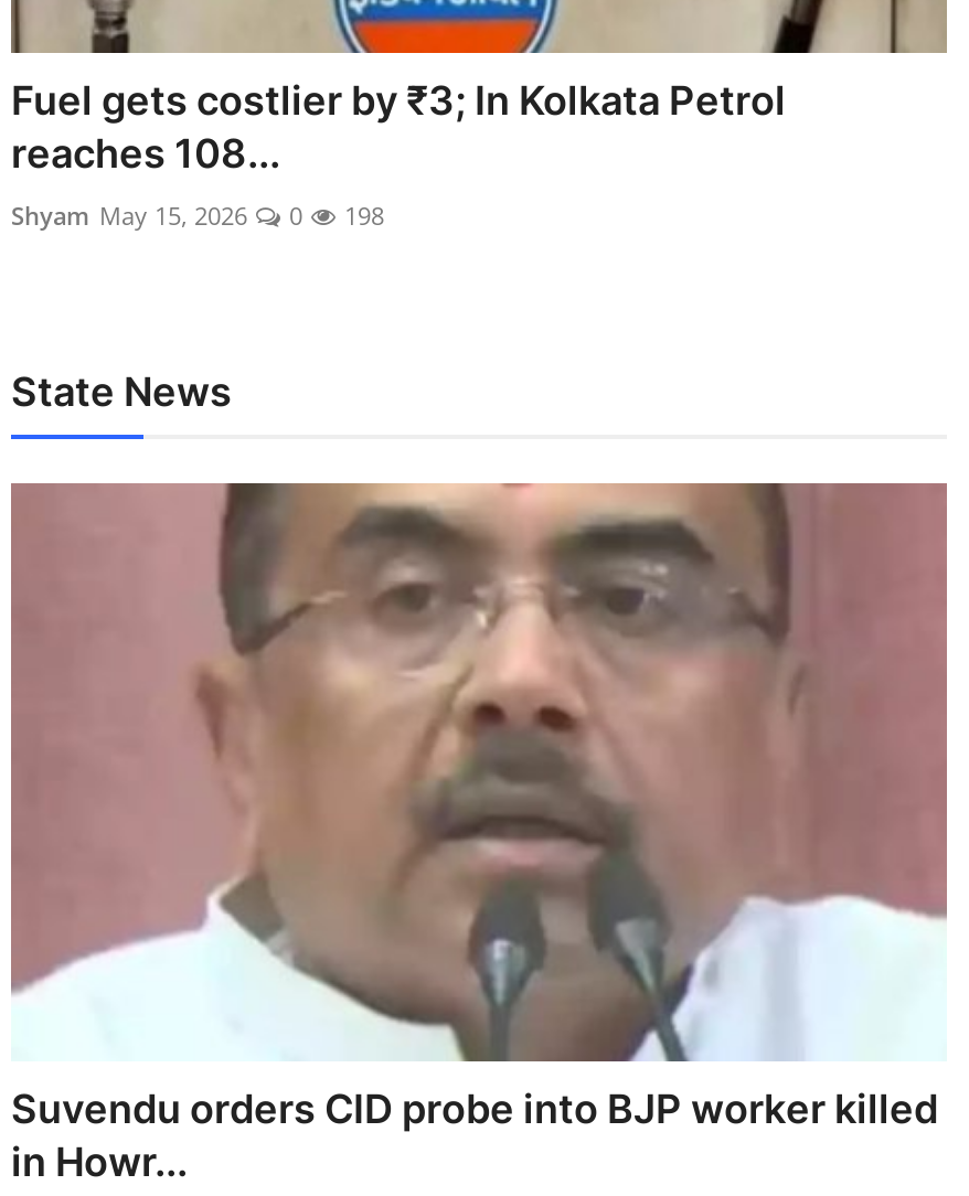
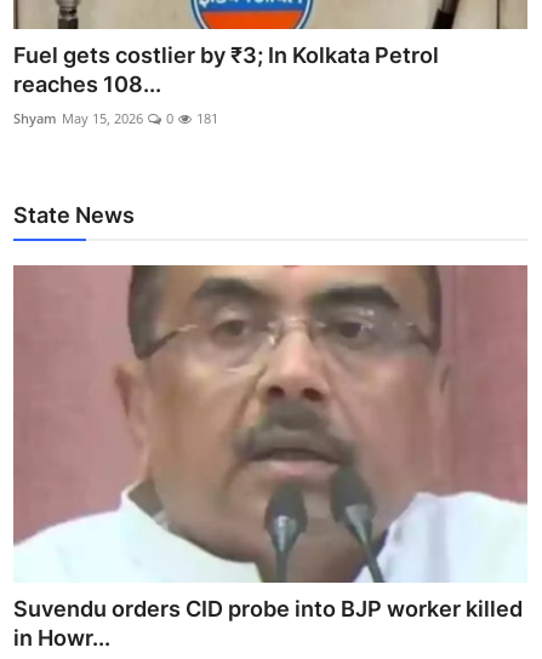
- Shyam May 15, 2026 0 198
+ Shyam May 15, 2026 0 181
